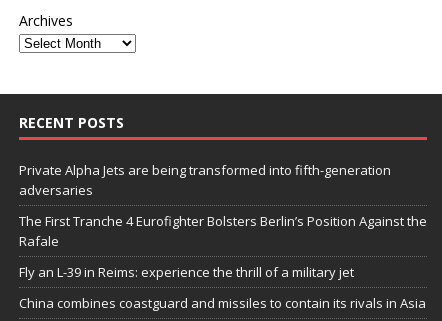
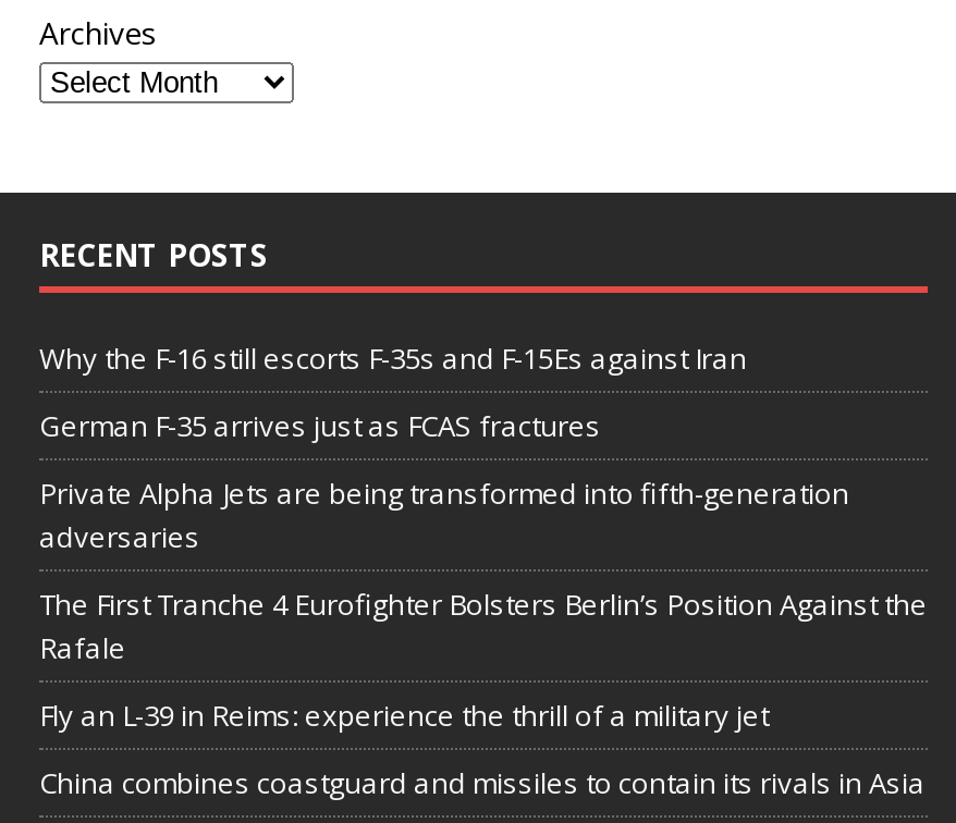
+ Why the F-16 still escorts F-35s and F-15Es against Iran
+ German F-35 arrives just as FCAS fractures
